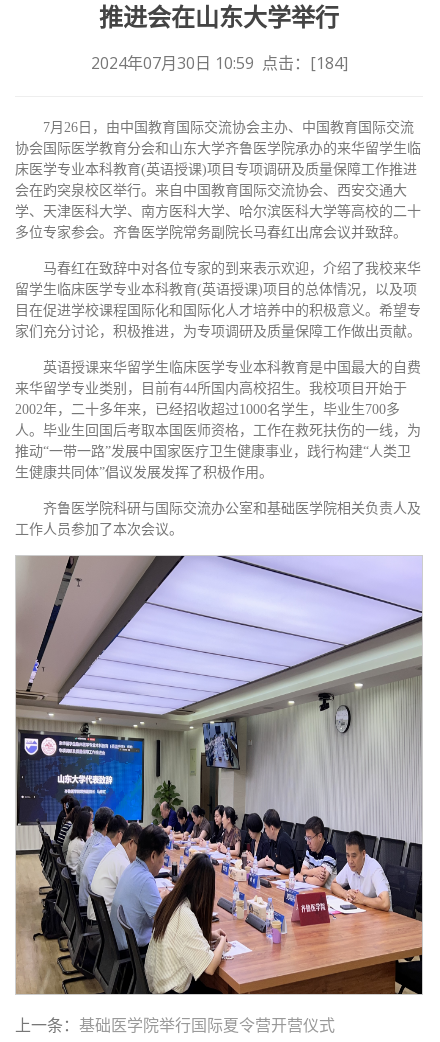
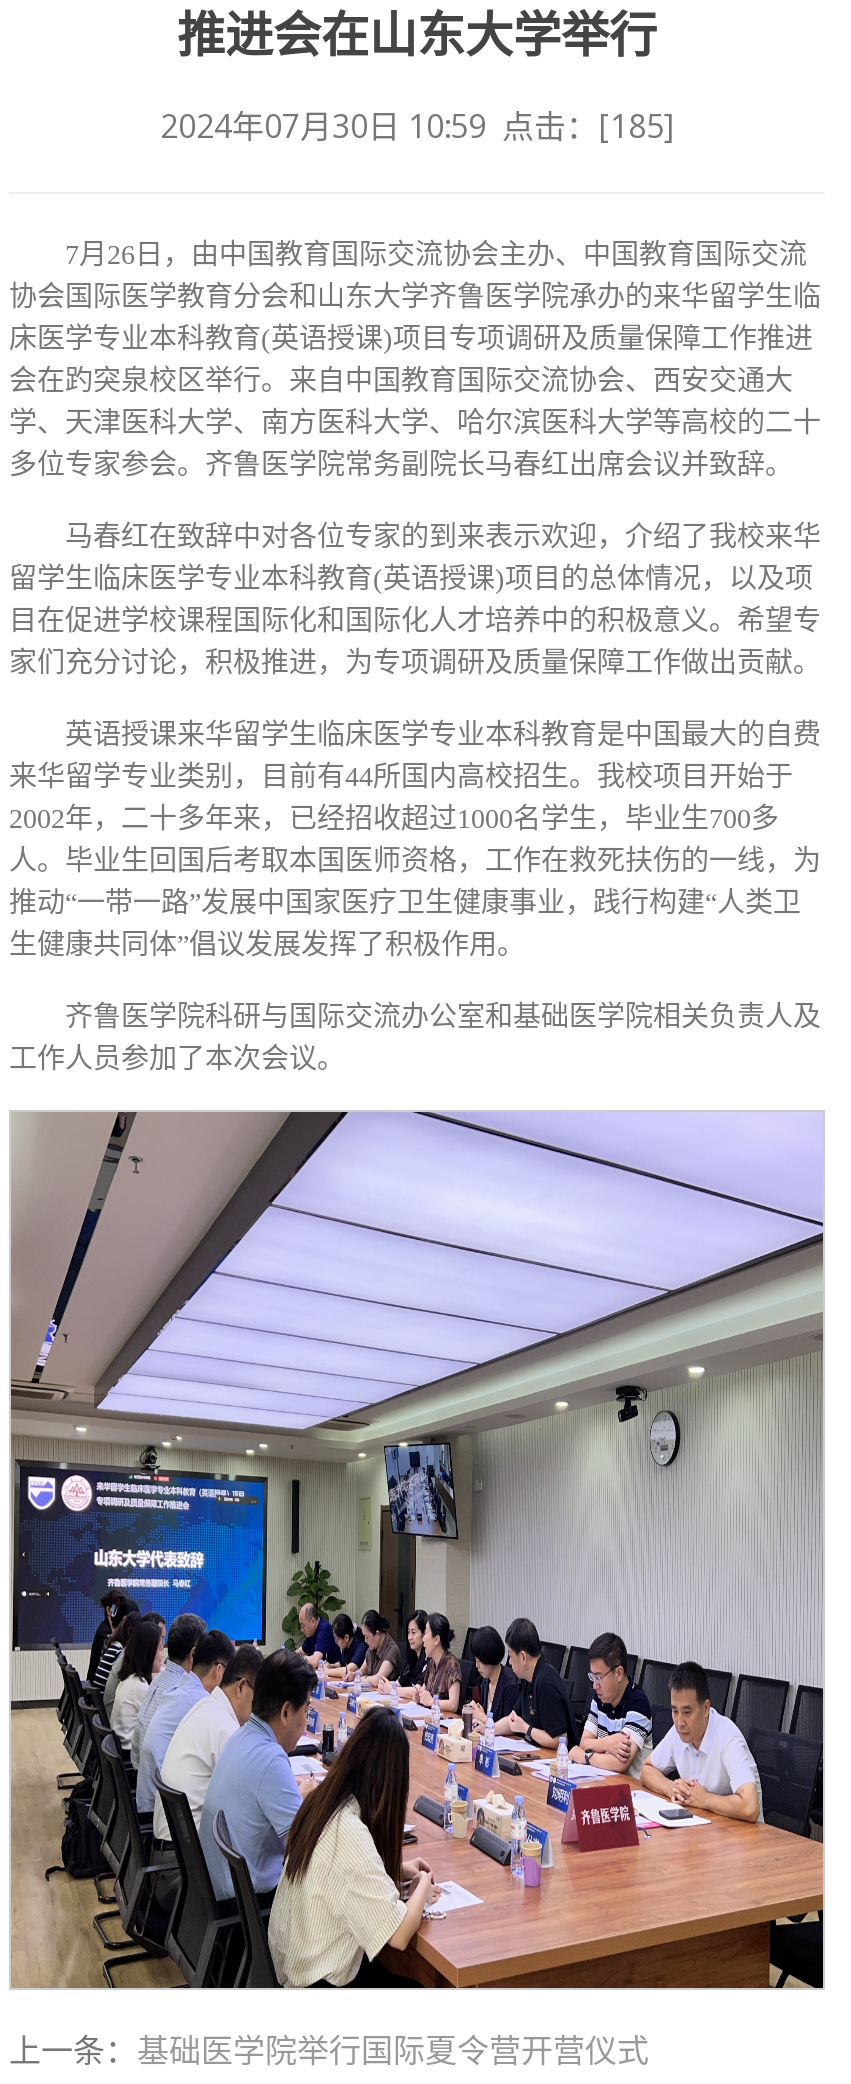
- 2024年07月30日 10:59 点击：[184]
+ 2024年07月30日 10:59 点击：[185]
